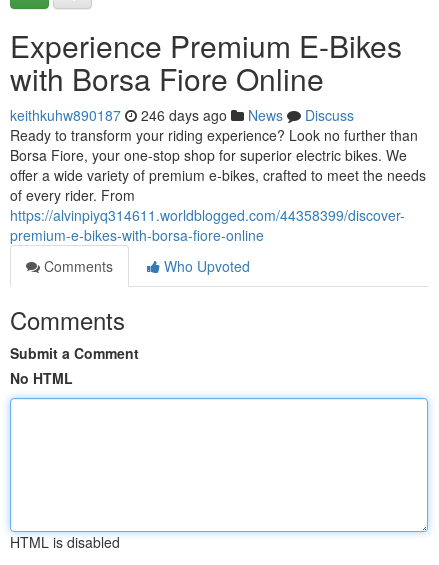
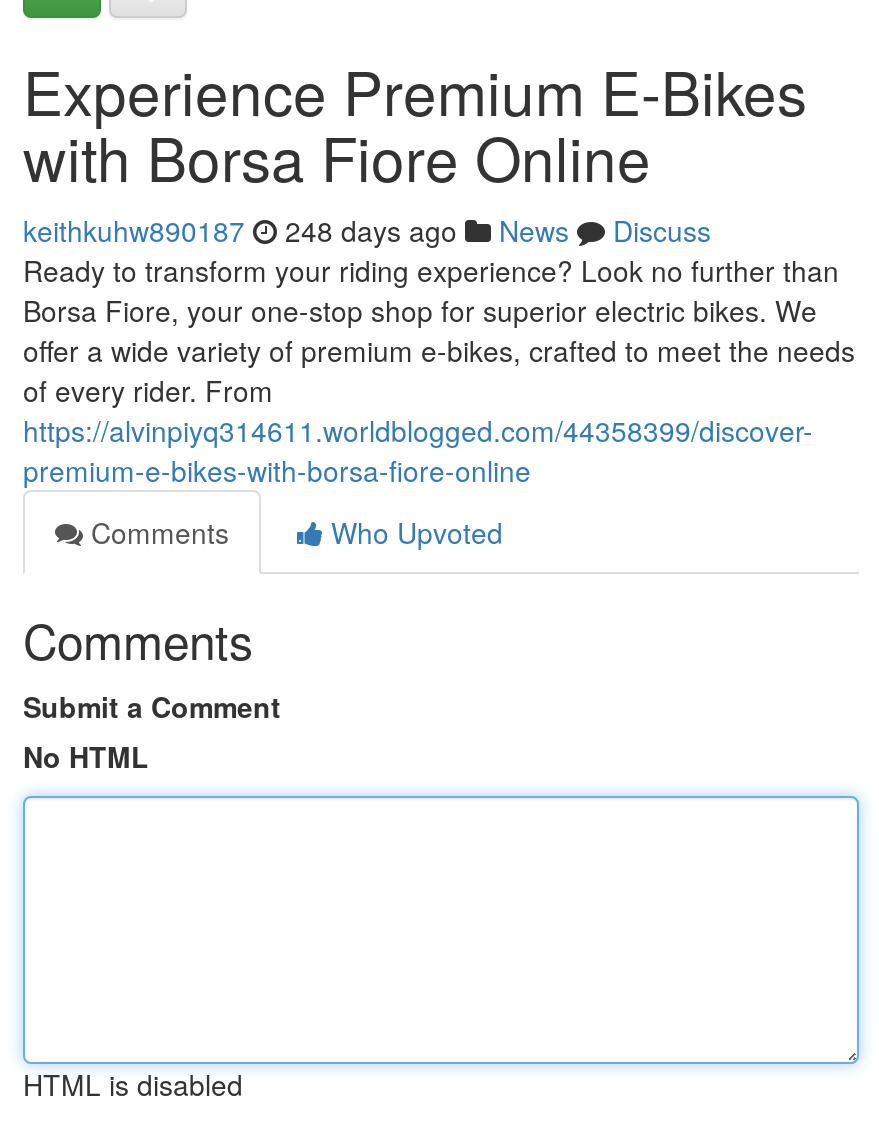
- keithkuhw890187 246 days ago News Discuss
+ keithkuhw890187 248 days ago News Discuss
